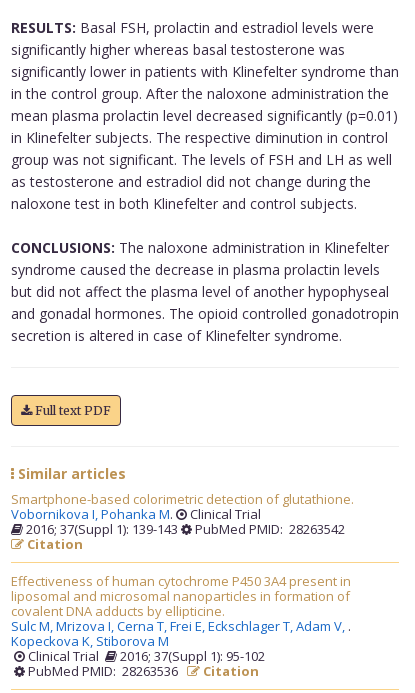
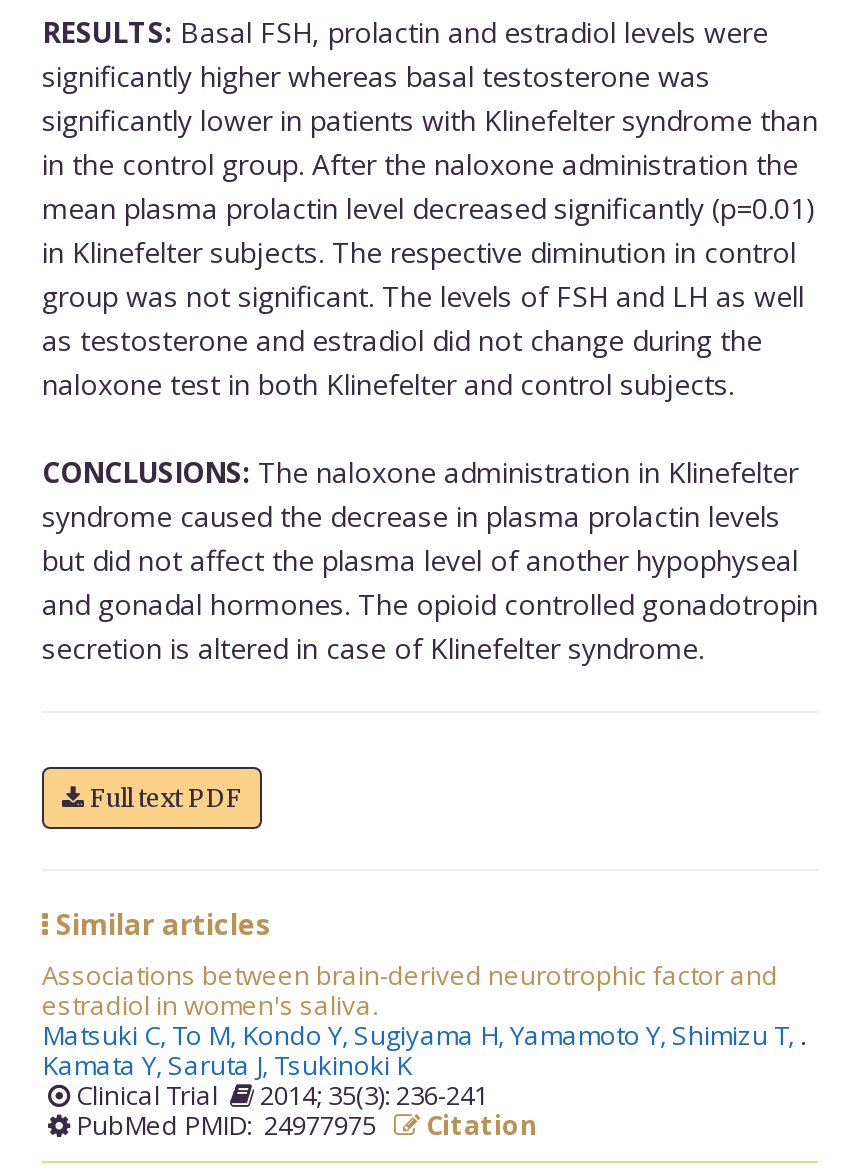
- Smartphone-based colorimetric detection of glutathione.
- Vobornikova I, Pohanka M.
- Clinical Trial
- 2016; 37(Suppl 1): 139-143
- PubMed PMID: 28263542
- Citation
- Effectiveness of human cytochrome P450 3A4 present in
- liposomal and microsomal nanoparticles in formation of
- covalent DNA adducts by ellipticine.
- Sulc M, Mrizova I, Cerna T, Frei E, Eckschlager T, Adam V,
- Kopeckova K, Stiborova M
+ Associations between brain-derived neurotrophic factor and
+ estradiol in women's saliva.
+ Matsuki C, To M, Kondo Y, Sugiyama H, Yamamoto Y, Shimizu T,
+ Kamata Y,Saruta J, Tsukinoki K

- 2016; 37(Suppl 1): 95-102
- PubMed PMID: 28263536
+ 2014; 35(3): 236-241
+ PubMed PMID: 24977975
